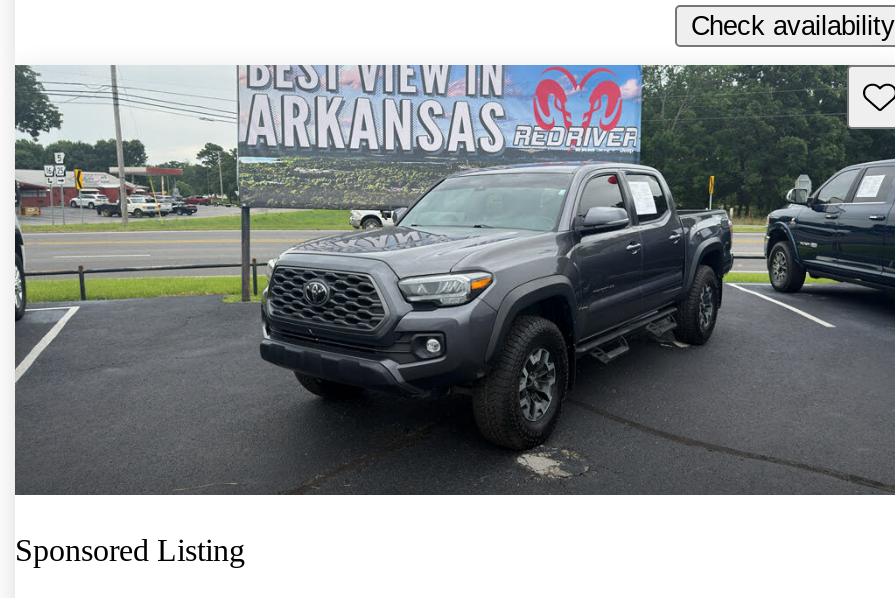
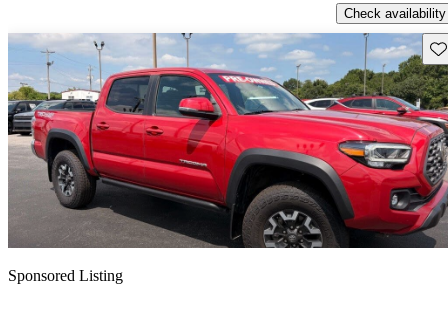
- [image]
+ [image]
